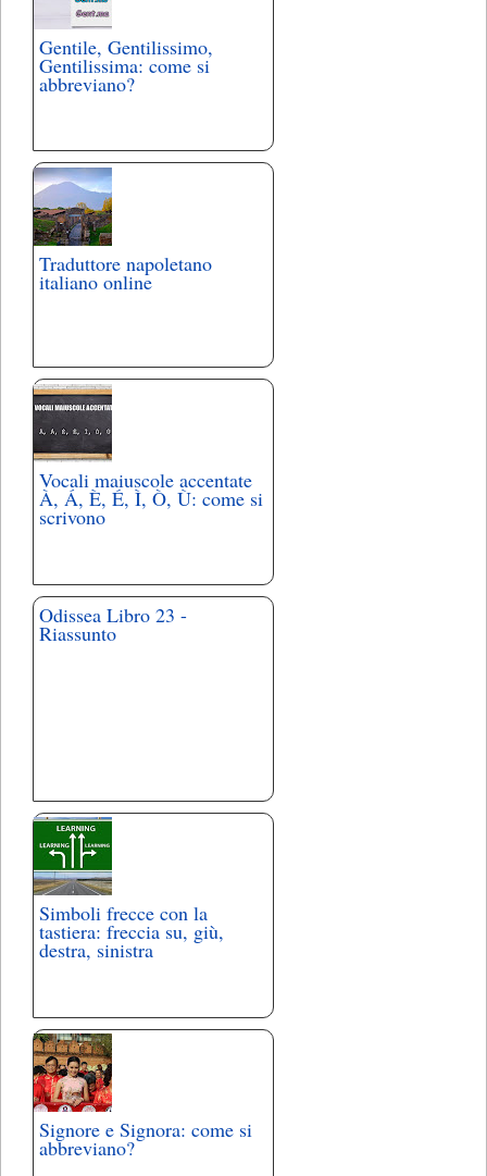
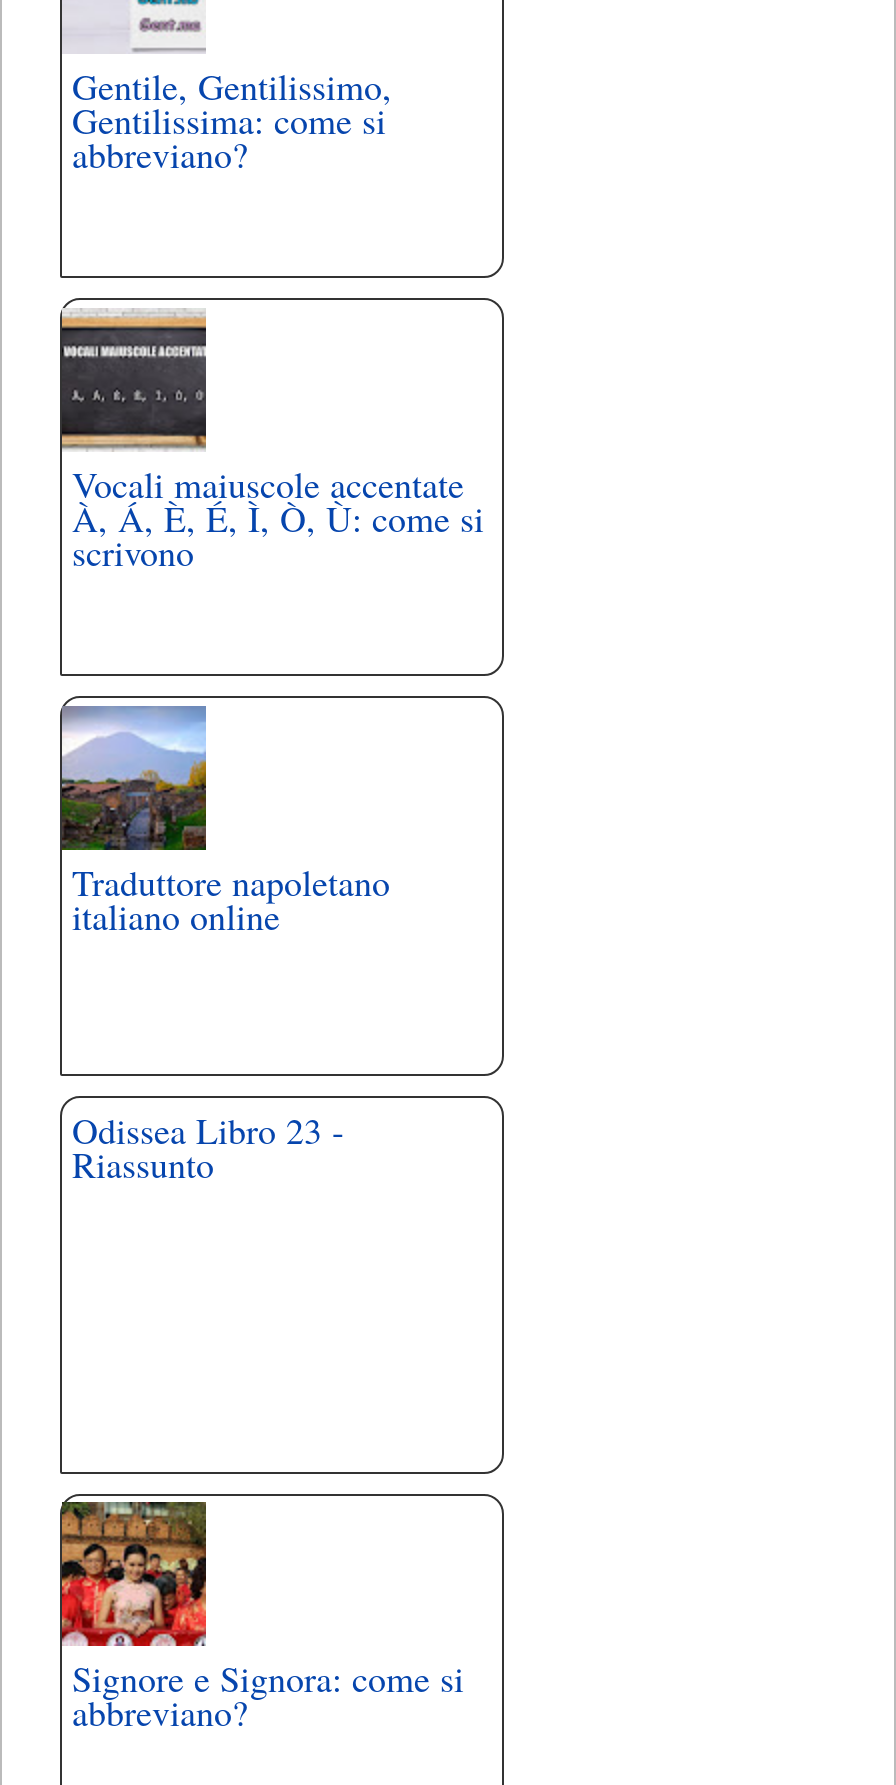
moved down: [image] | Traduttore napoletano | italiano online

- [image]
- Simboli frecce con la
- tastiera: freccia su, giù,
- destra, sinistra
